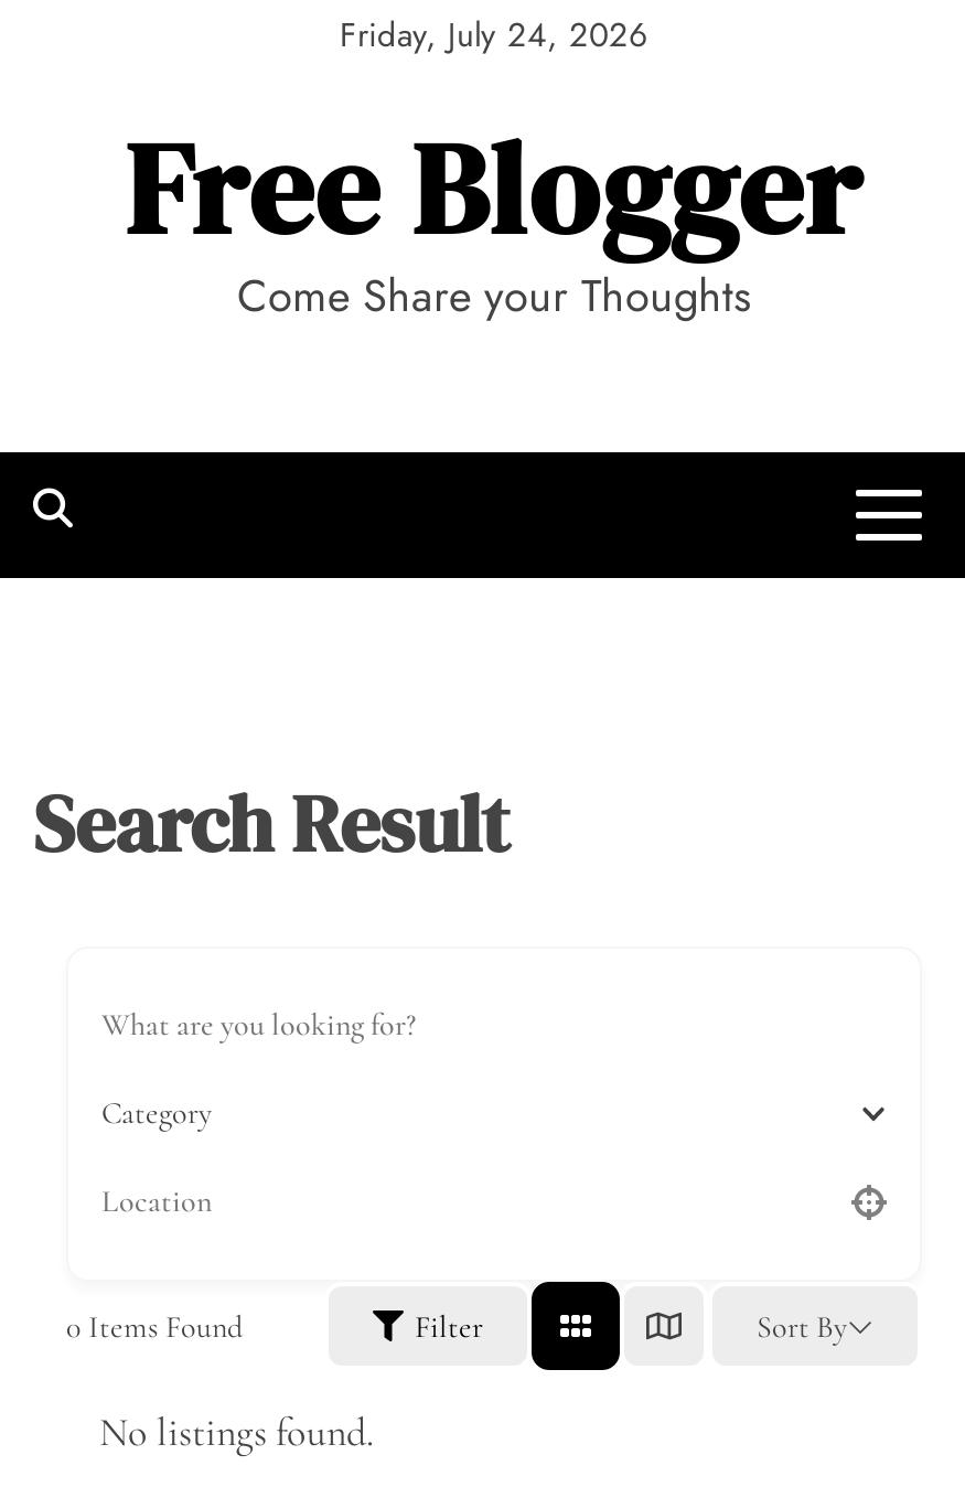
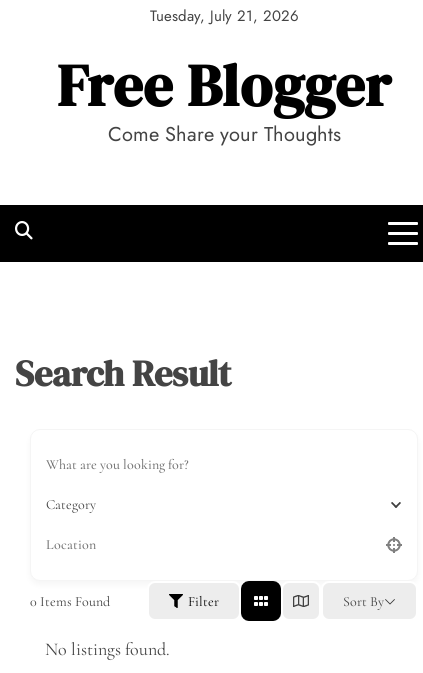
- Friday, July 24, 2026
+ Tuesday, July 21, 2026
